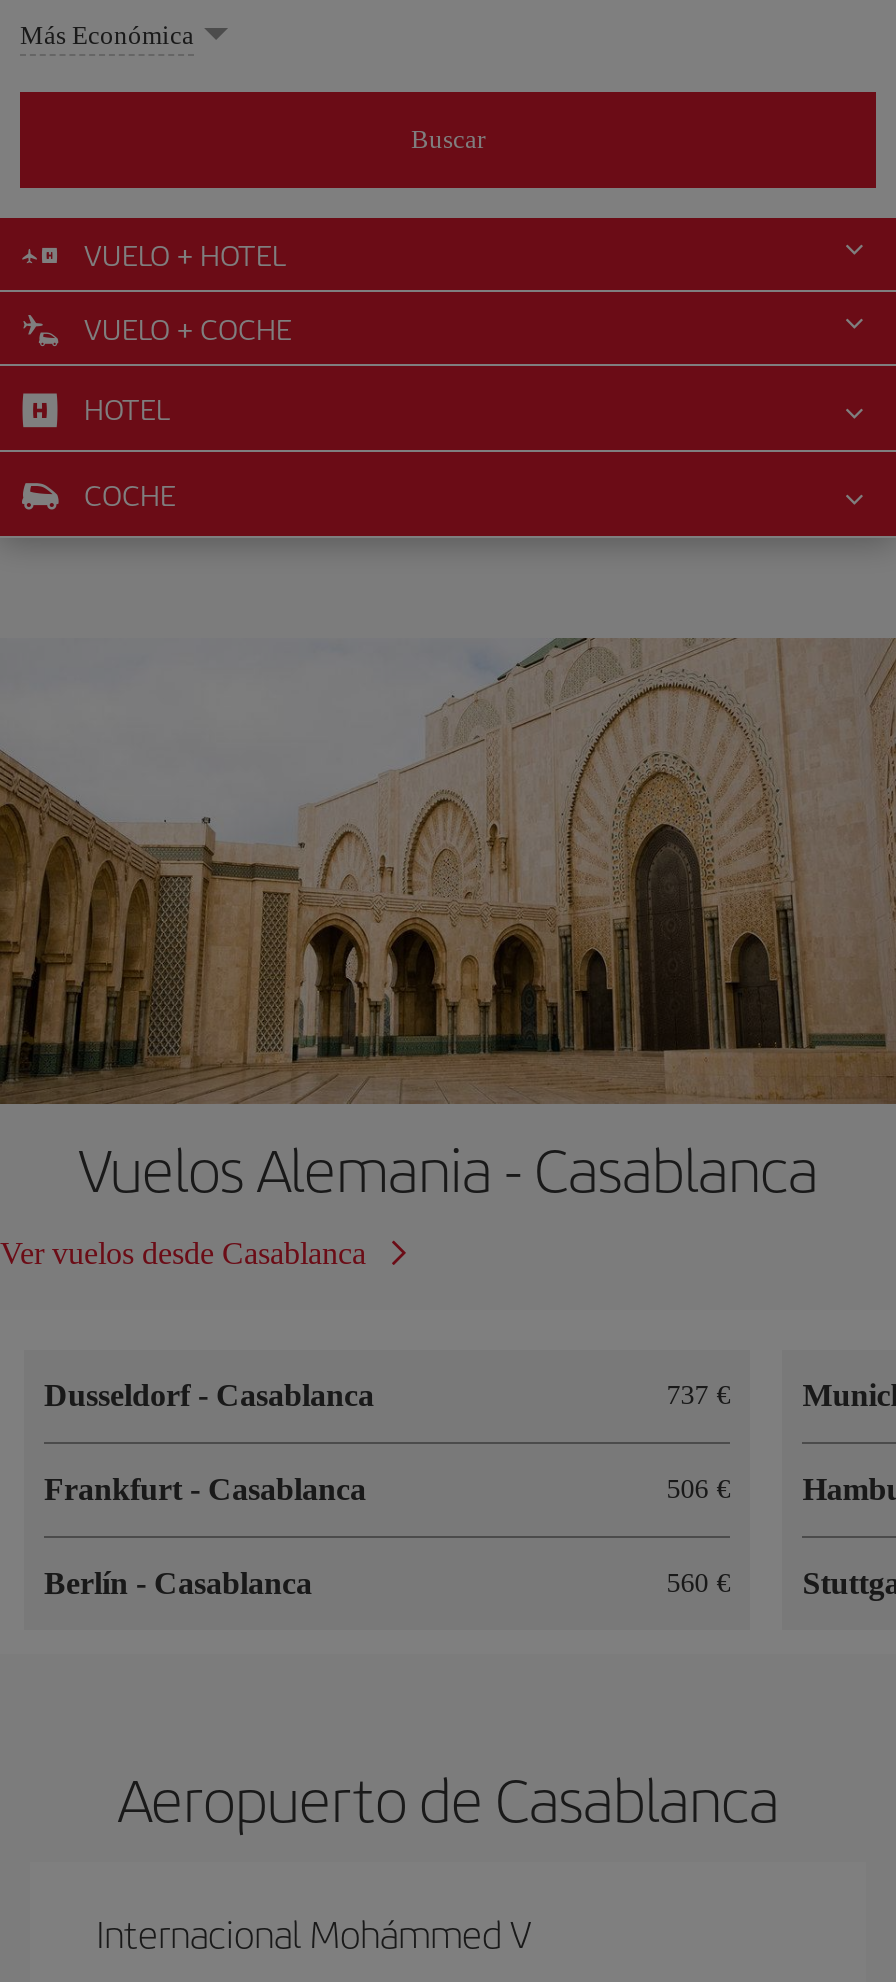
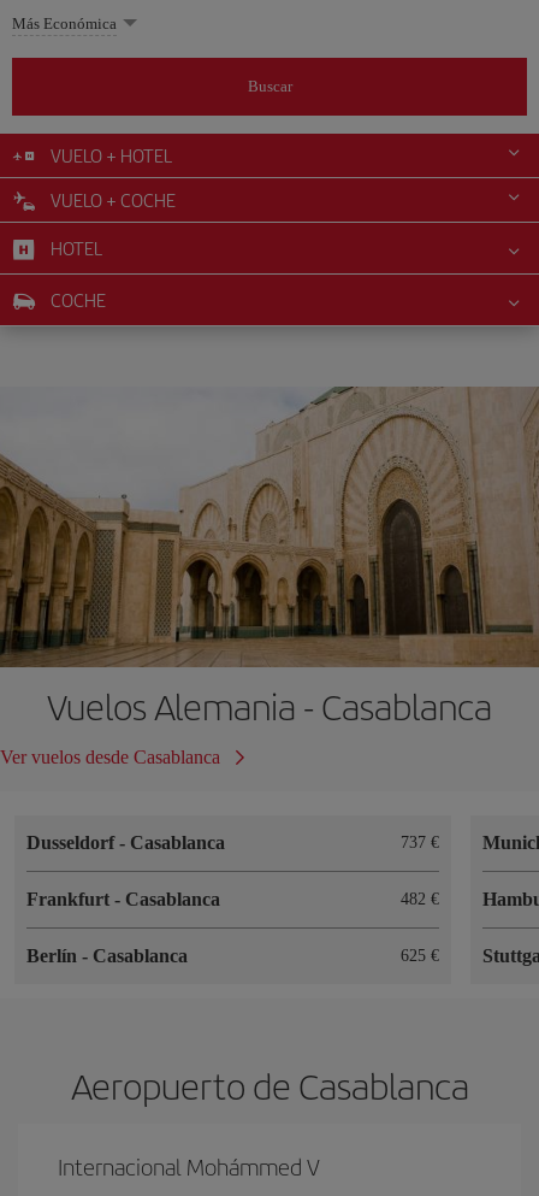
- 506 €
+ 482 €

- 560 €
+ 625 €
